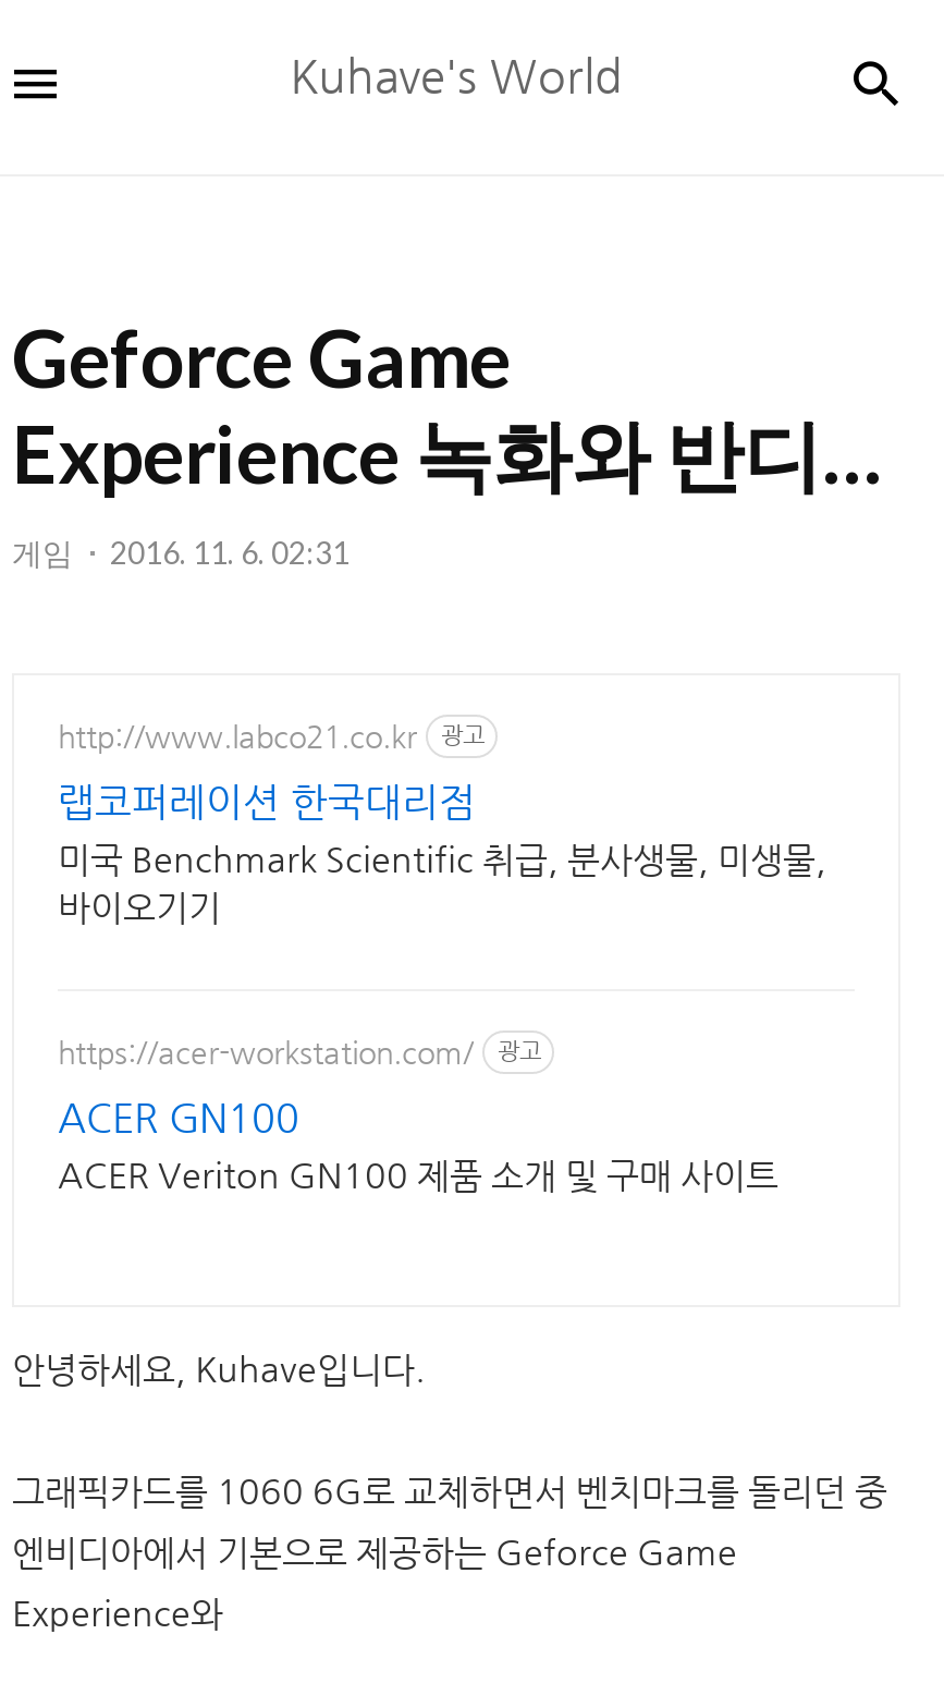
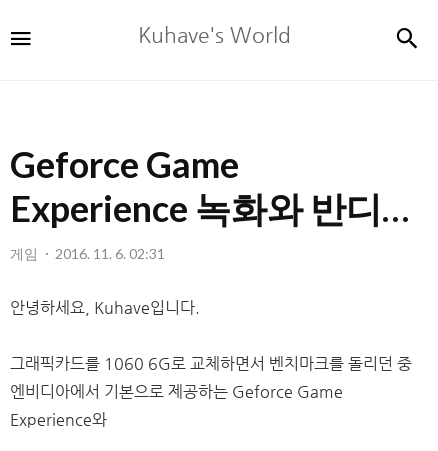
- http://www.labco21.co.kr
- 광고
- 랩코퍼레이션 한국대리점
- 미국 Benchmark Scientific 취급, 분사생물, 미생물,
- 바이오기기

- https://acer-workstation.com/
- 광고
- ACER GN100
- ACER Veriton GN100 제품 소개 및 구매 사이트
